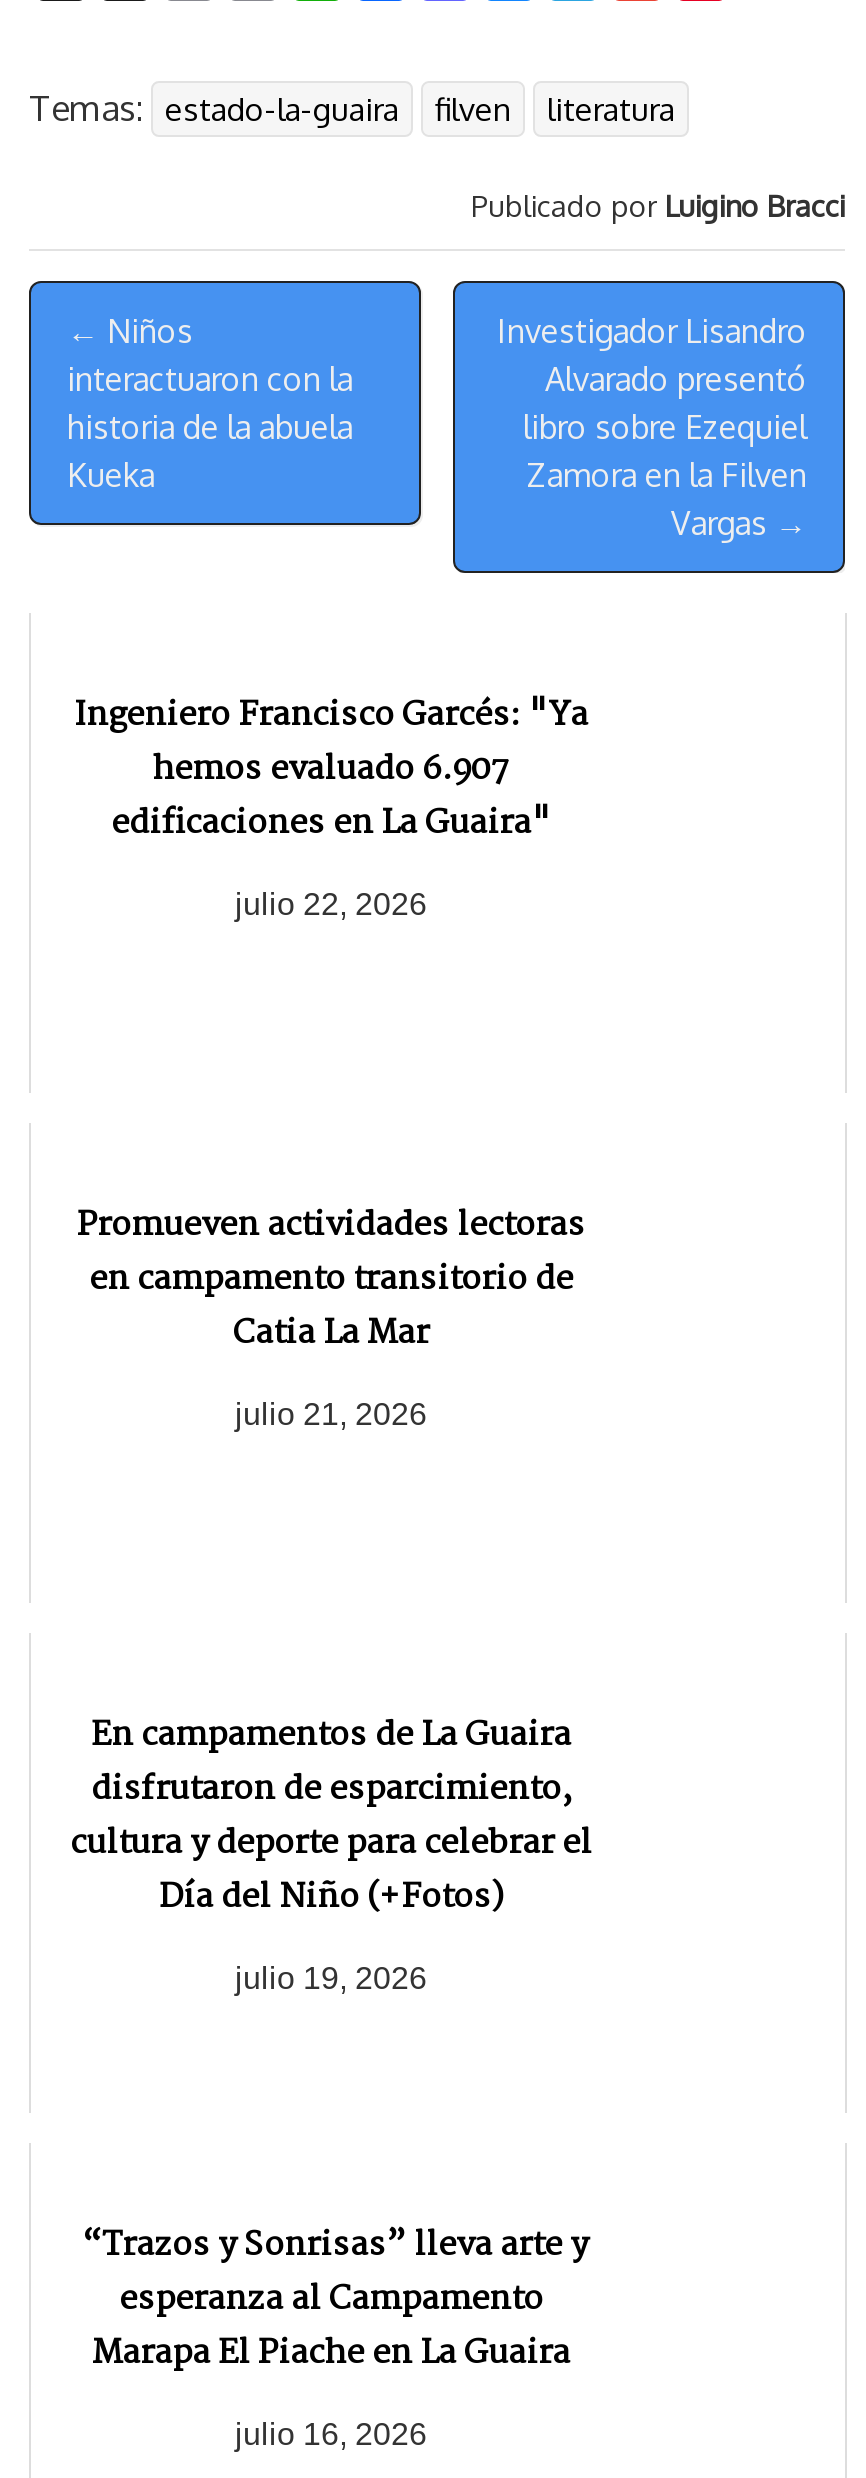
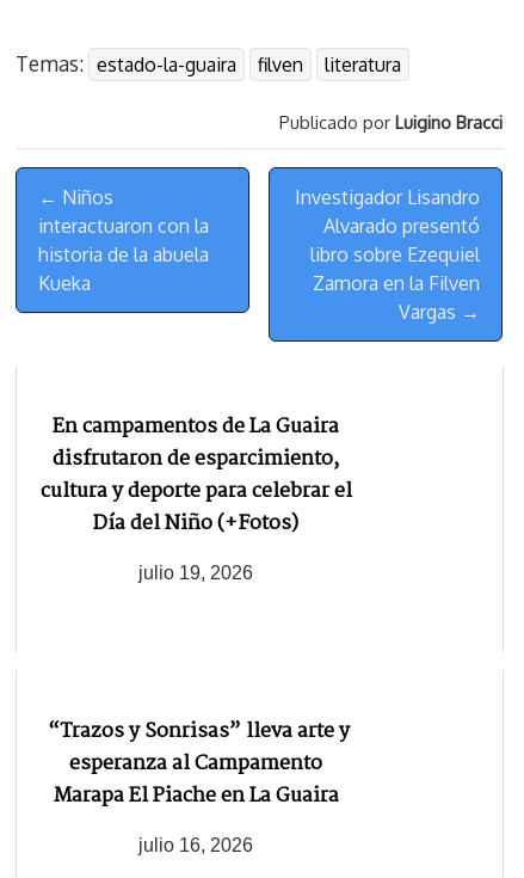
- Ingeniero Francisco Garcés: "Ya
- hemos evaluado 6.907
- edificaciones en La Guaira"
- julio 22, 2026

- Promueven actividades lectoras
- en campamento transitorio de
- Catia La Mar
- julio 21, 2026
